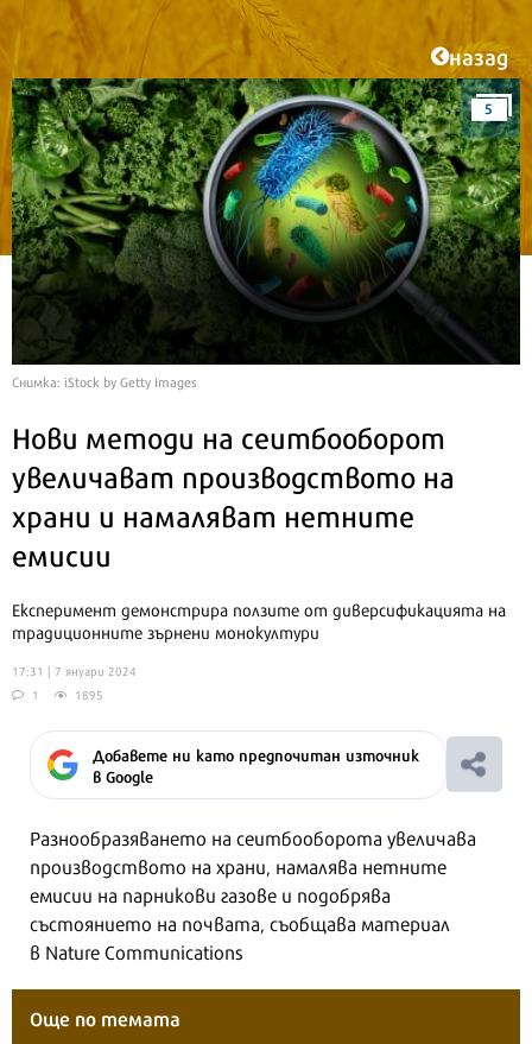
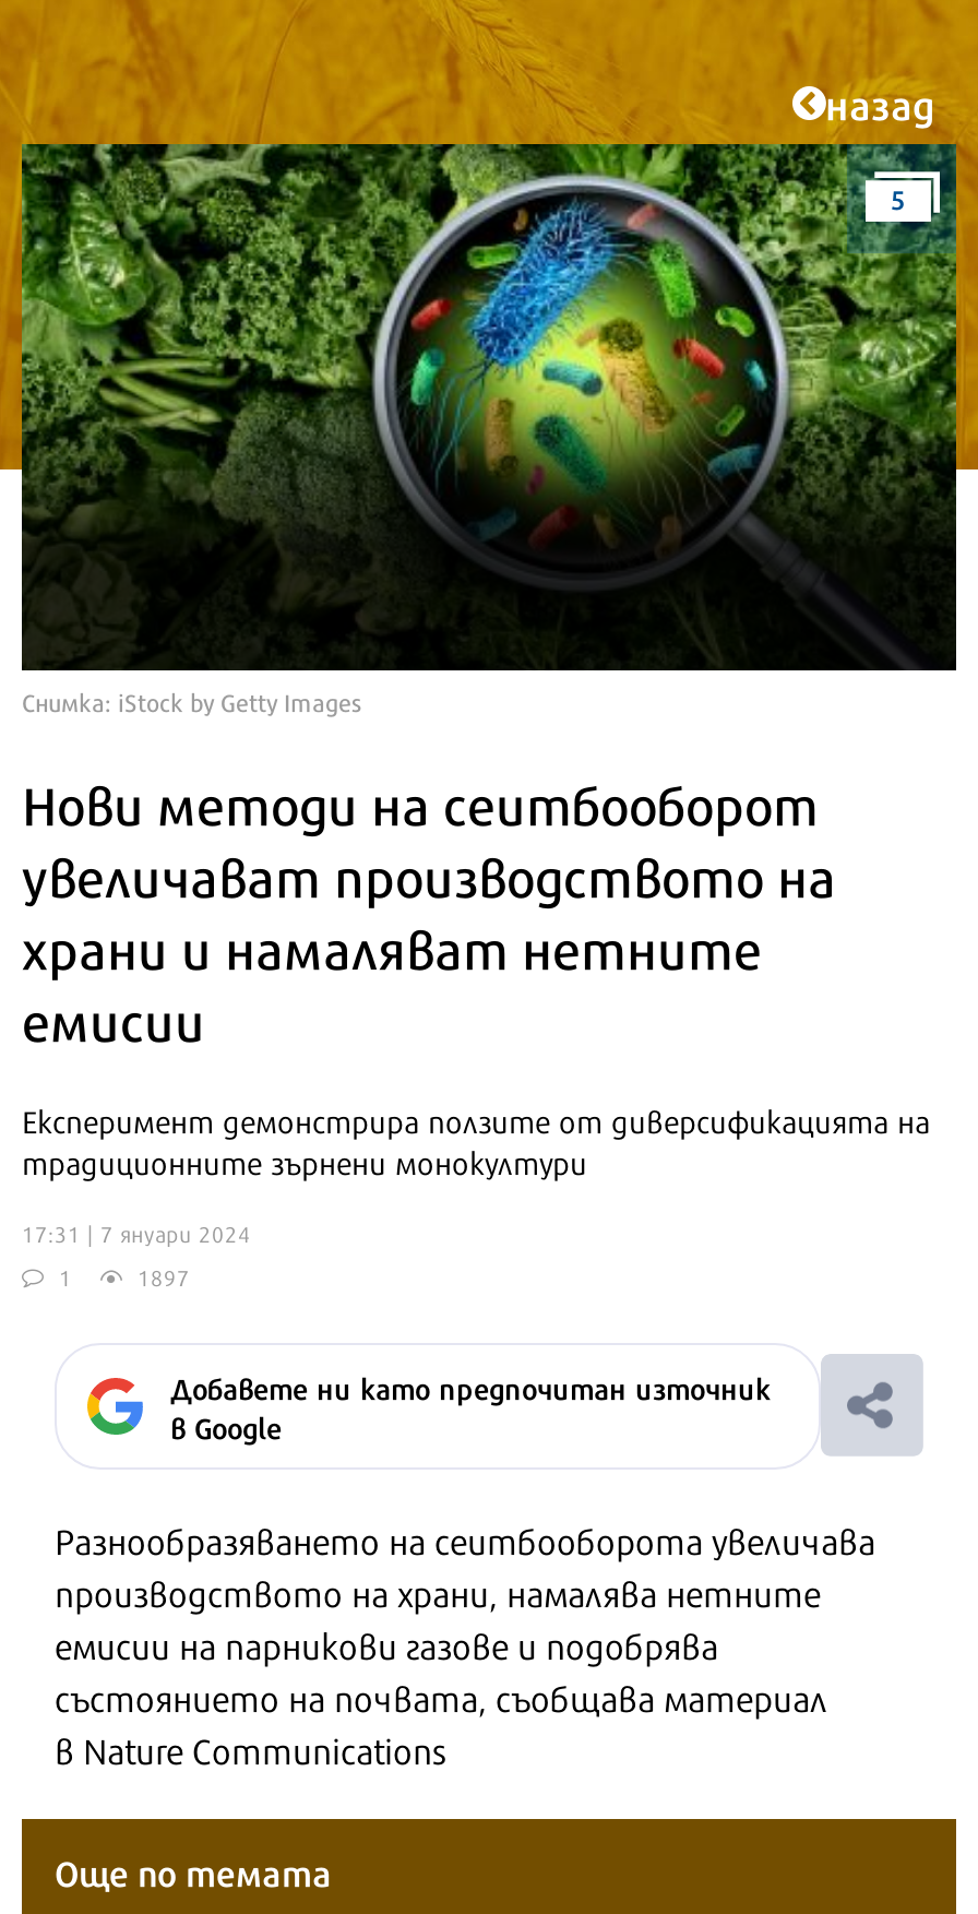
- 1 1895
+ 1 1897
